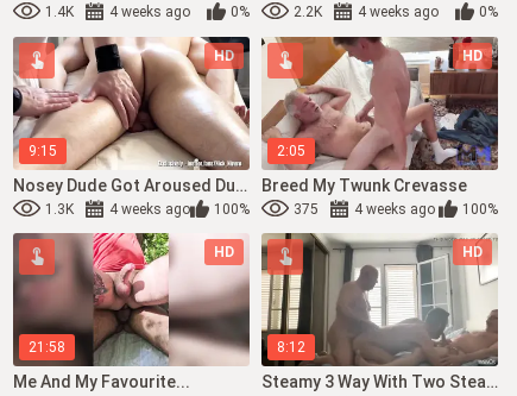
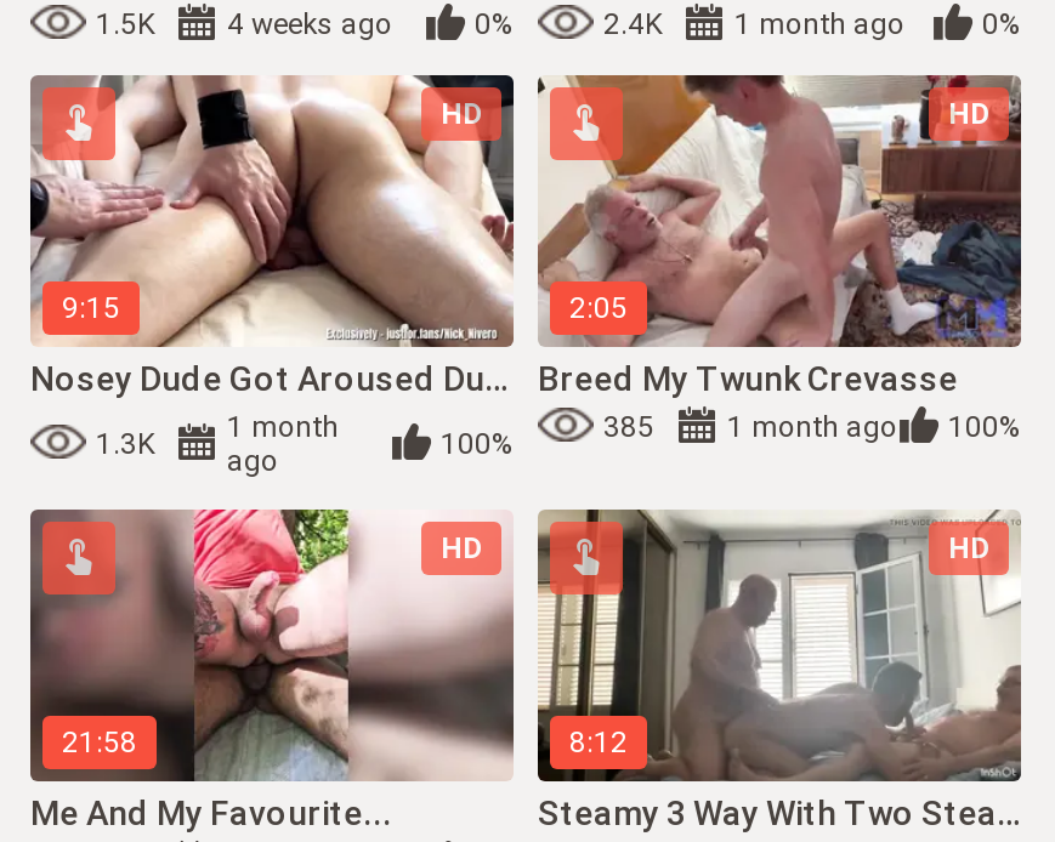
- 1.4K
+ 1.5K

- 4 weeks ago
- 2.2K
+ 1 month ago
+ 2.4K

- 4 weeks ago
+ 1 month
+ ago

- 375
+ 385

- 4 weeks ago 100%
+ 1 month ago 100%
